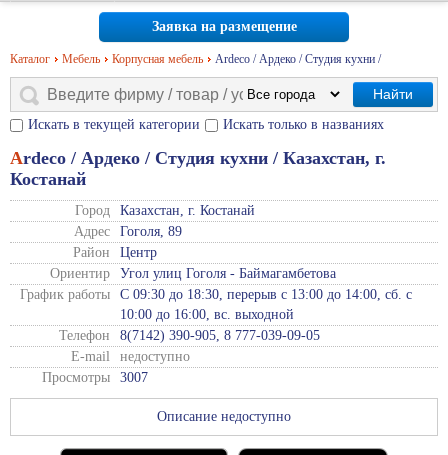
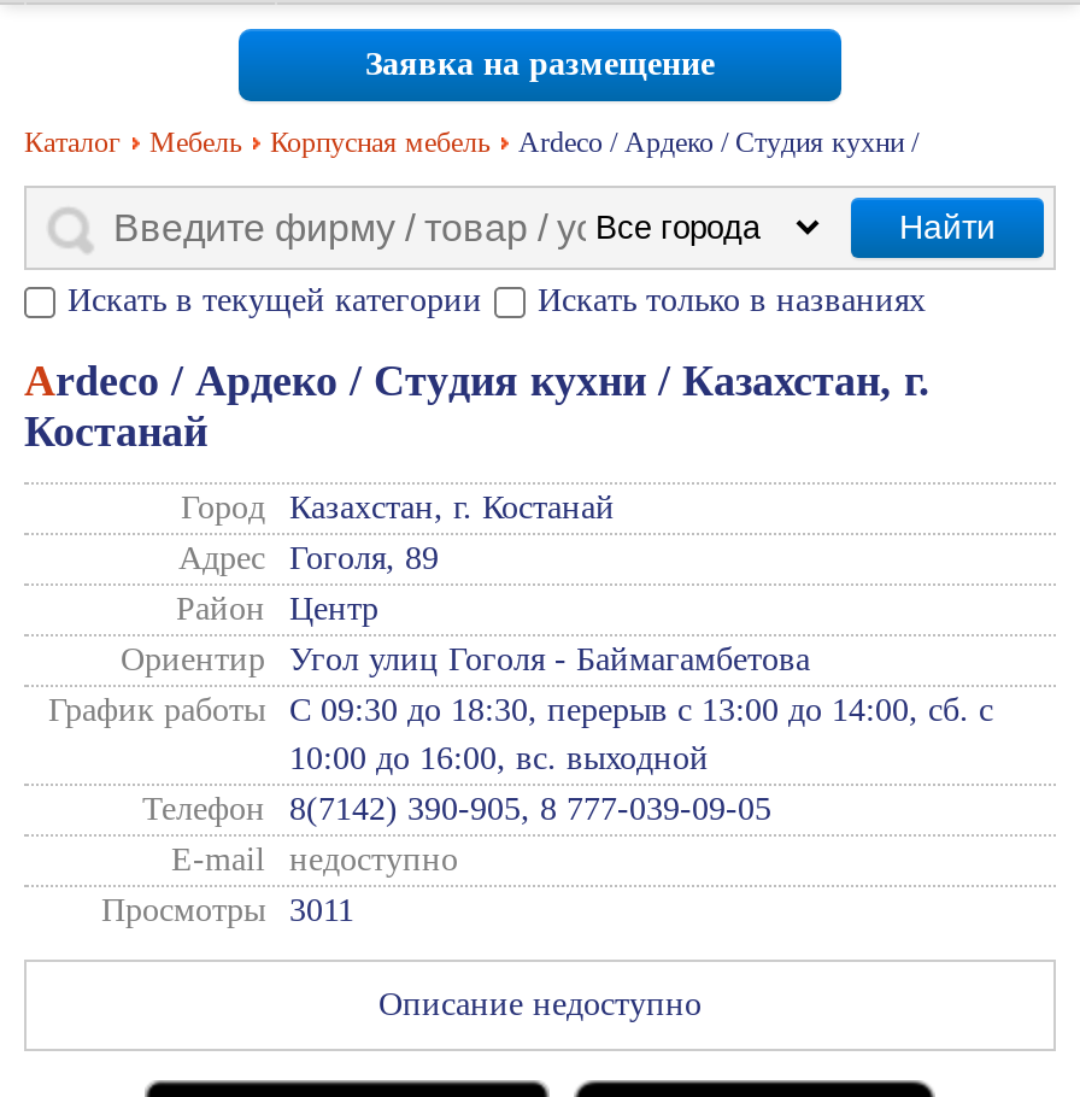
- Просмотры 3007
+ Просмотры 3011
